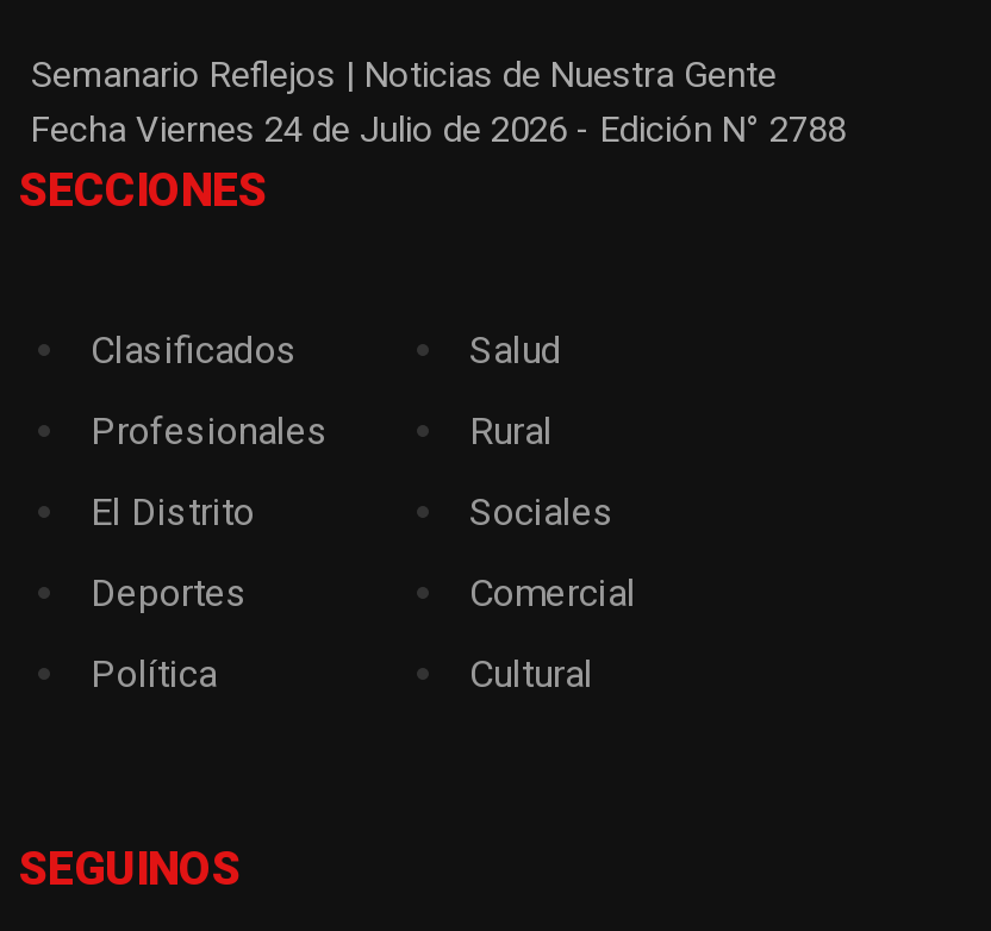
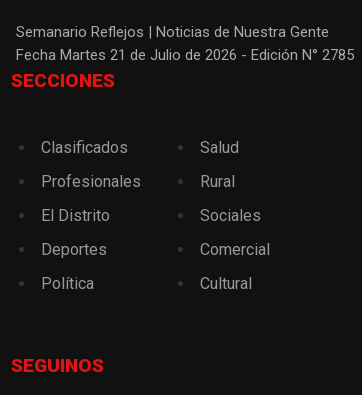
- Fecha Viernes 24 de Julio de 2026 - Edición N° 2788
+ Fecha Martes 21 de Julio de 2026 - Edición N° 2785
